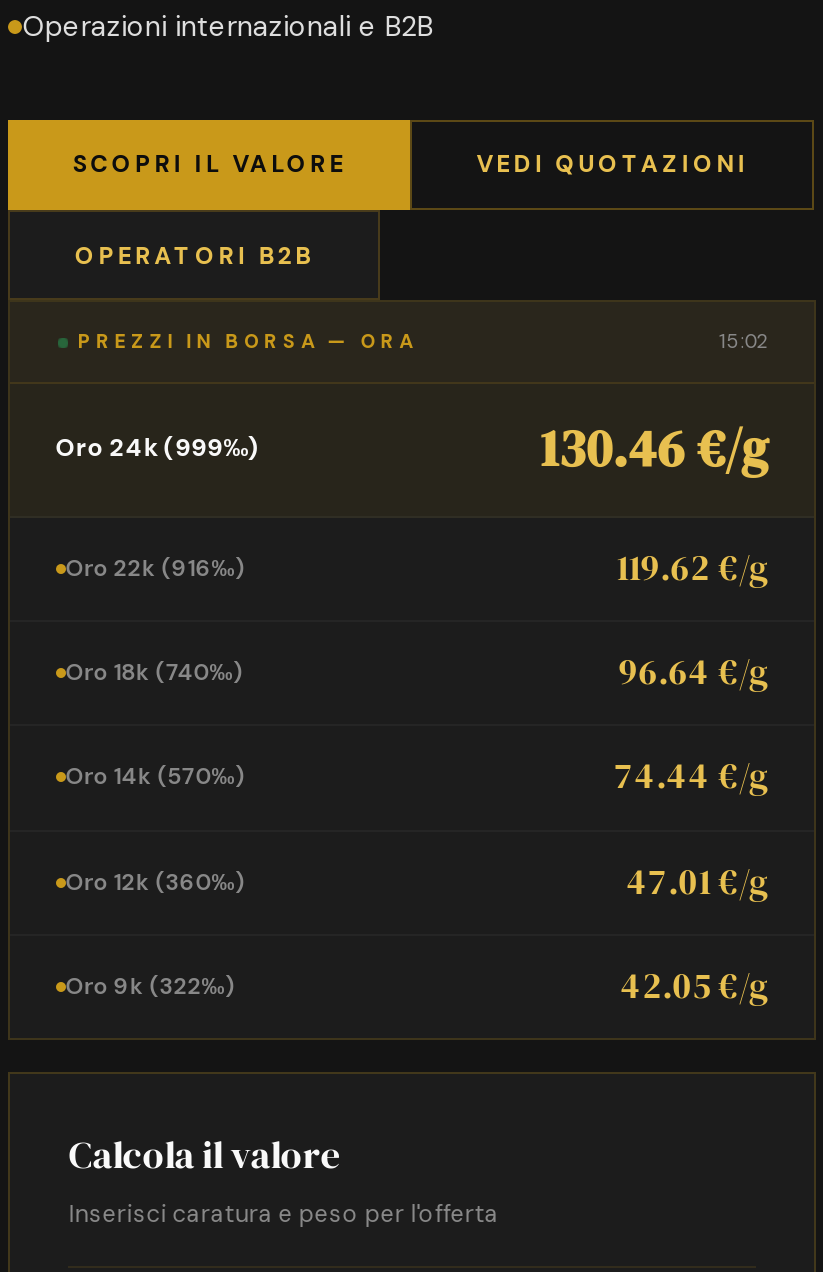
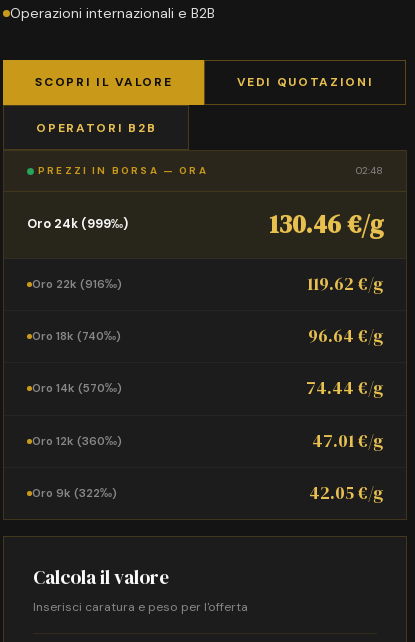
- 15:02
+ 02:48
